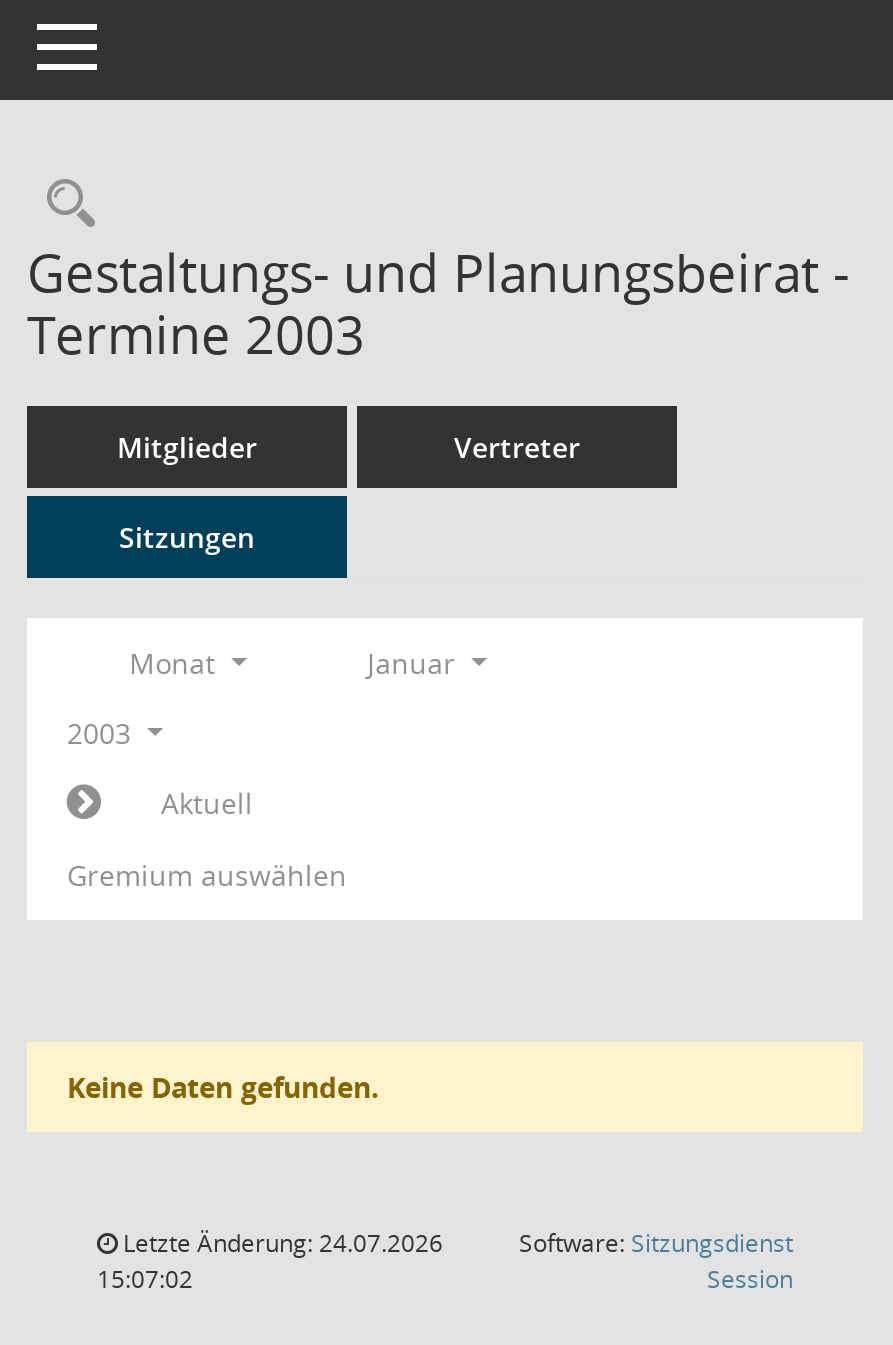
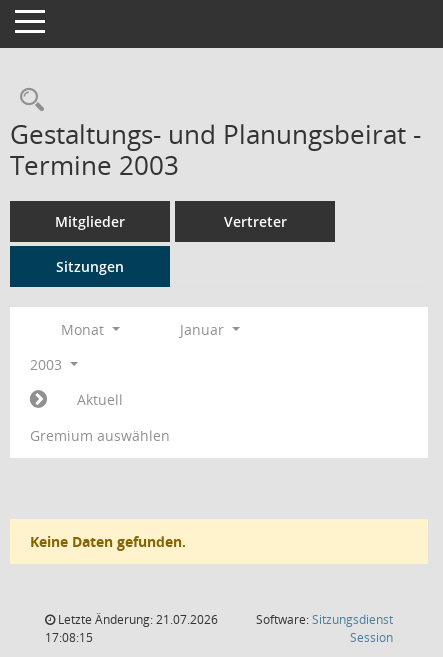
- Letzte Änderung: 24.07.2026
+ Letzte Änderung: 21.07.2026

- 15:07:02
+ 17:08:15
